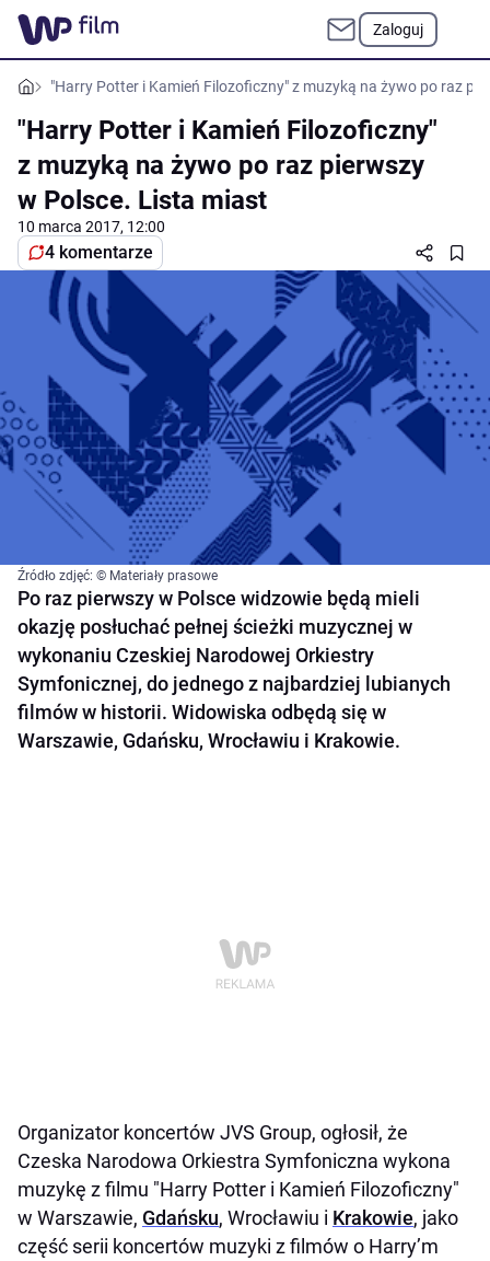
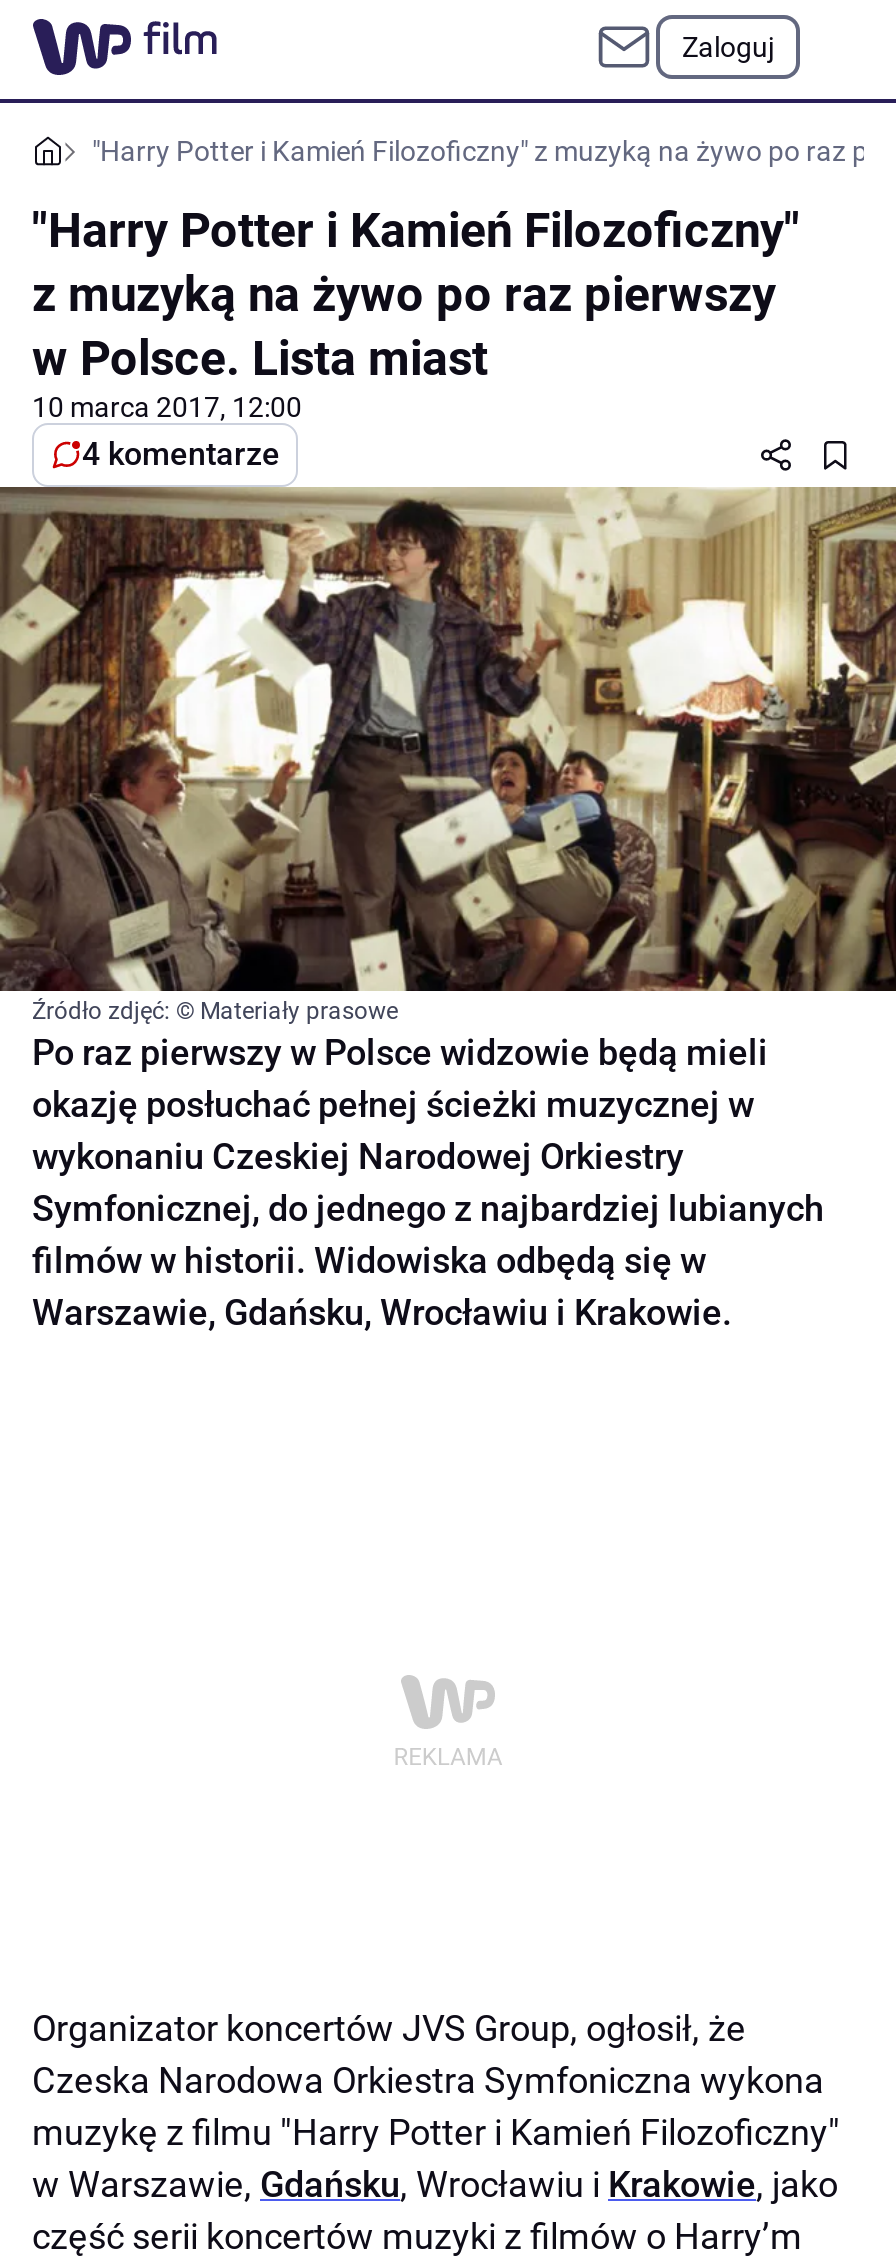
- [image]
+ [image]
